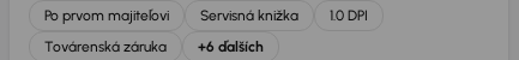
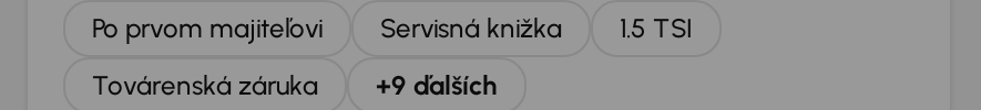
- Po prvom majiteľovi Servisná knižka 1.0 DPI
+ Po prvom majiteľovi Servisná knižka 1.5 TSI

- Továrenská záruka +6 ďalších
+ Továrenská záruka +9 ďalších
